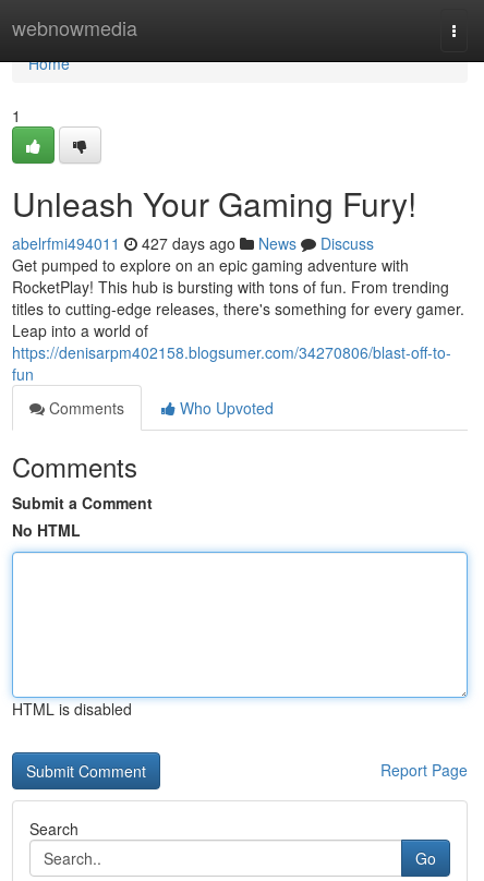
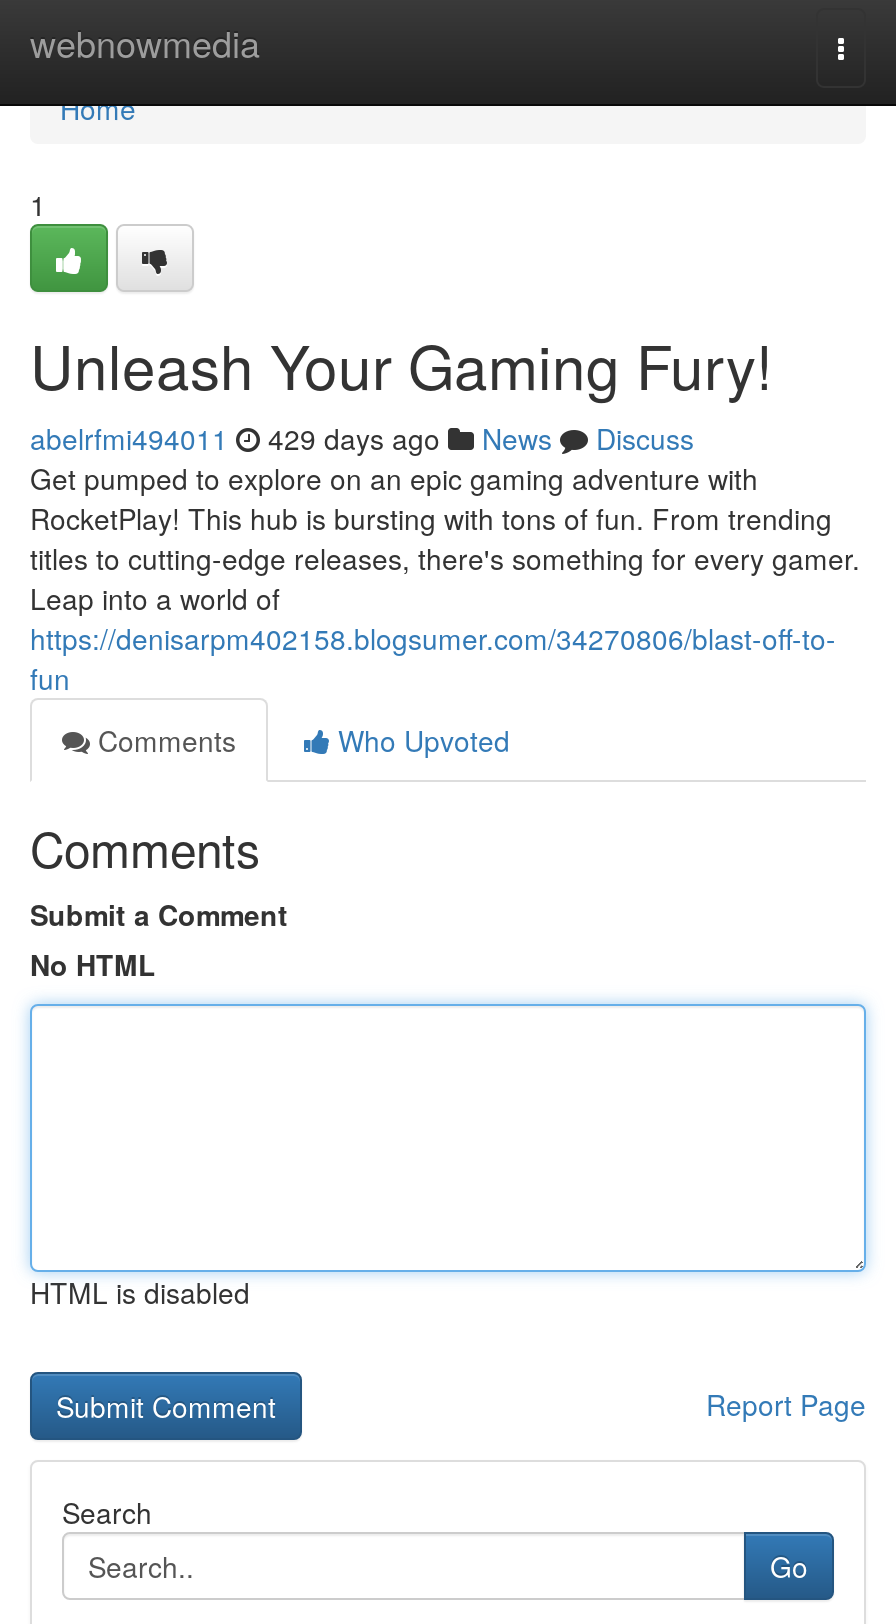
- abelrfmi494011 427 days ago News Discuss
+ abelrfmi494011 429 days ago News Discuss
